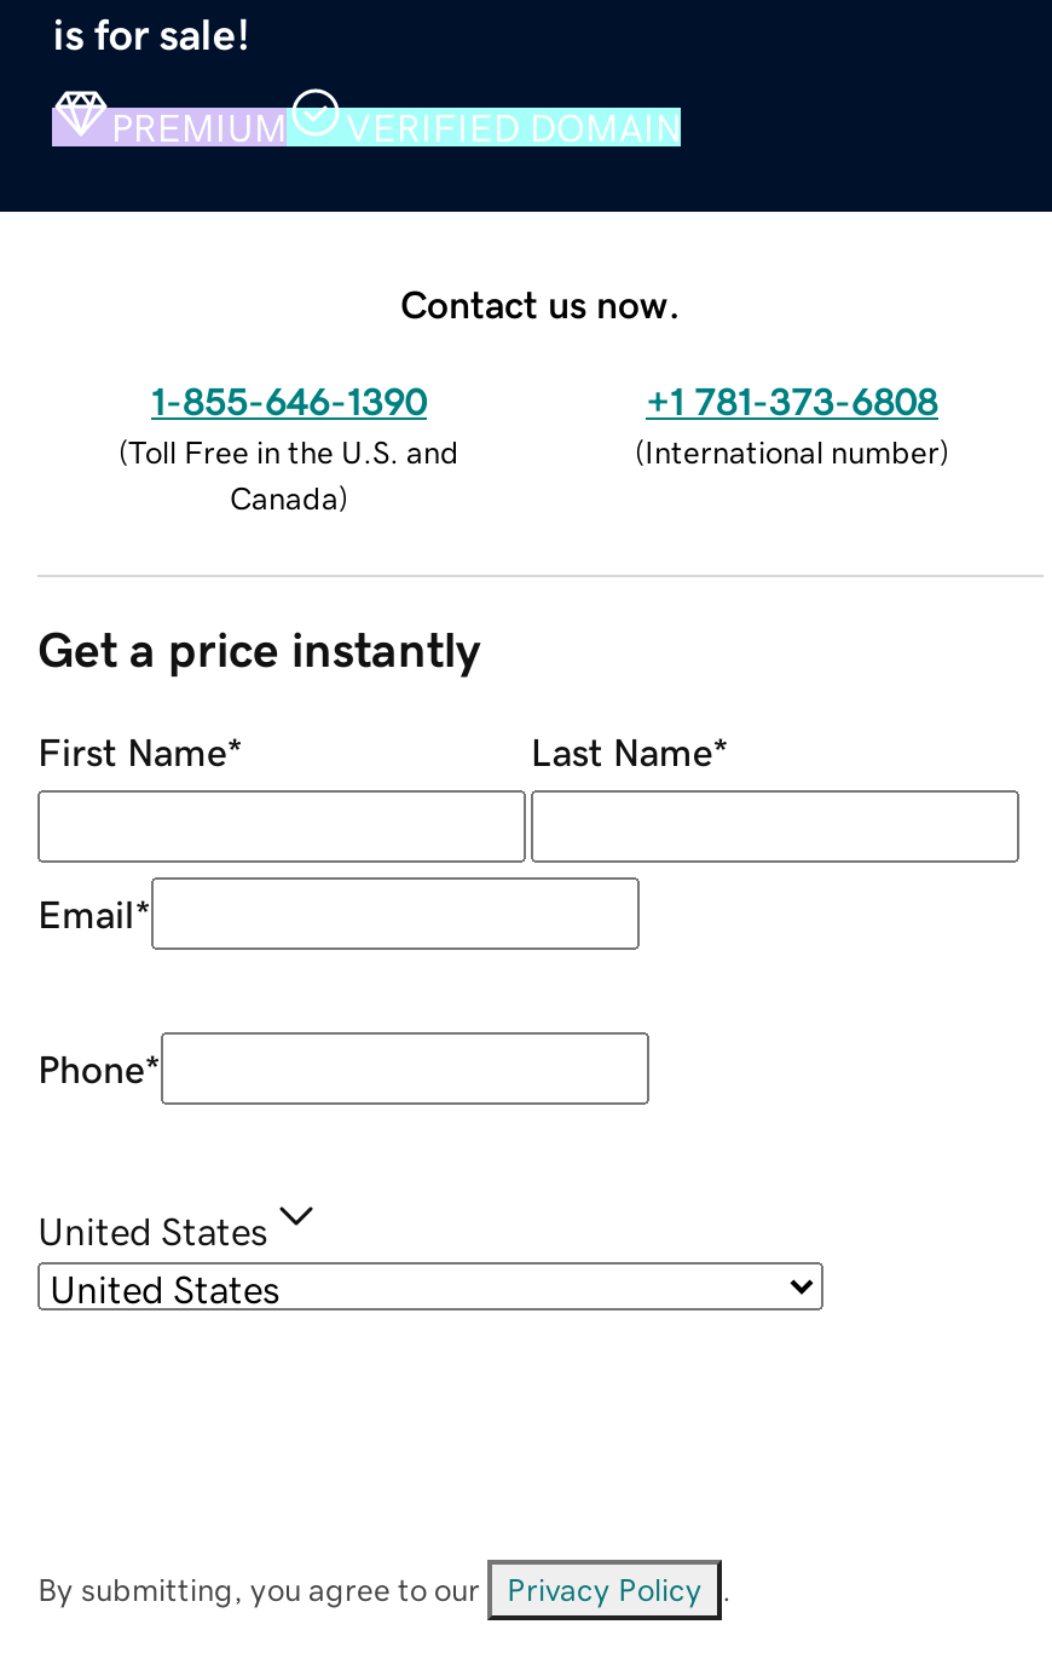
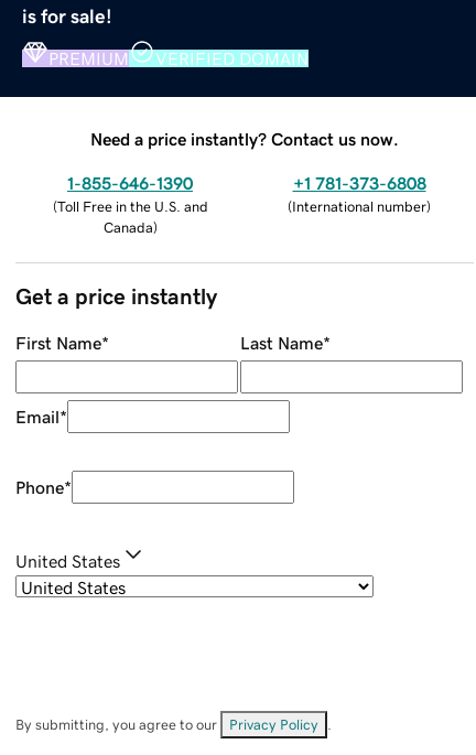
- Contact us now.
+ Need a price instantly? Contact us now.
